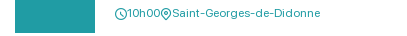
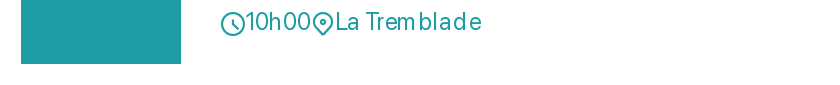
- Saint-Georges-de-Didonne
+ La Tremblade
